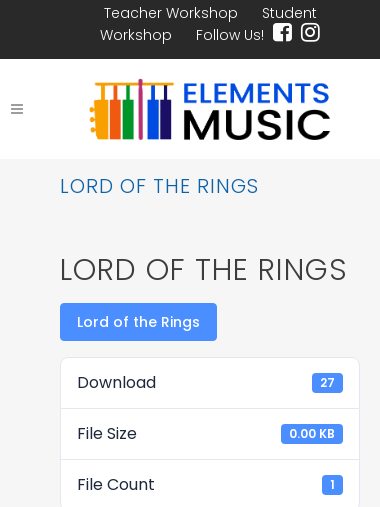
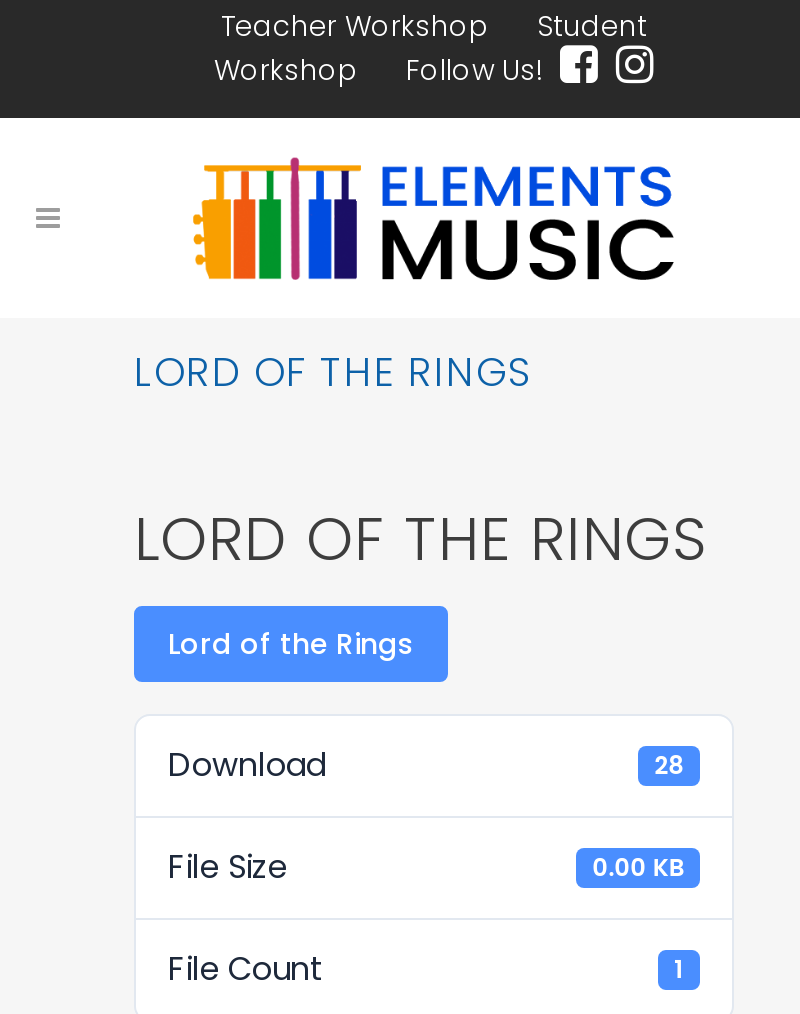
- 27
+ 28
